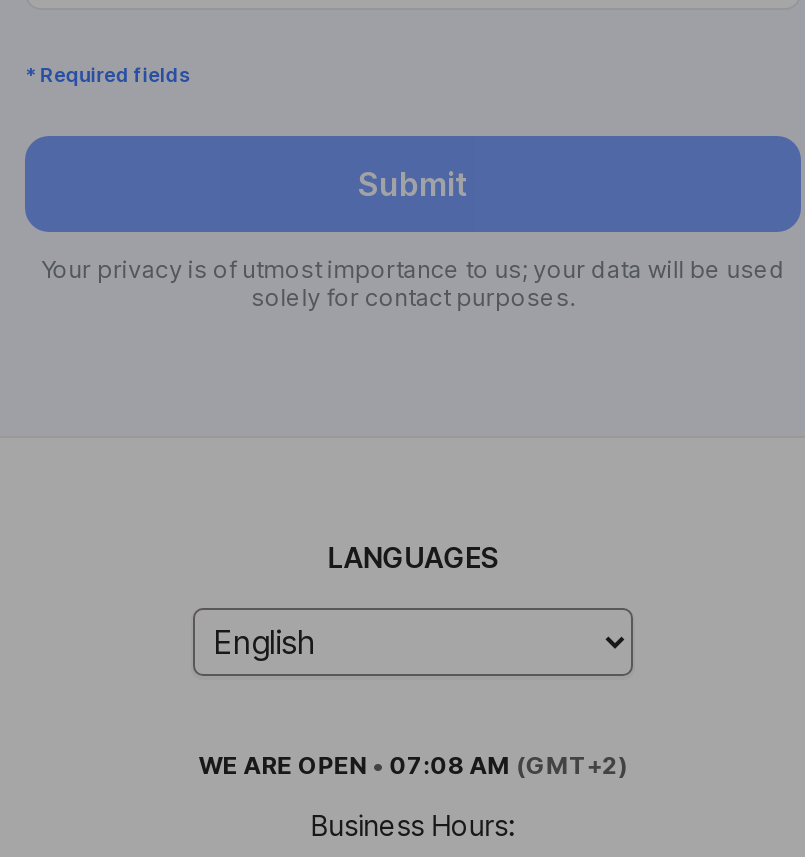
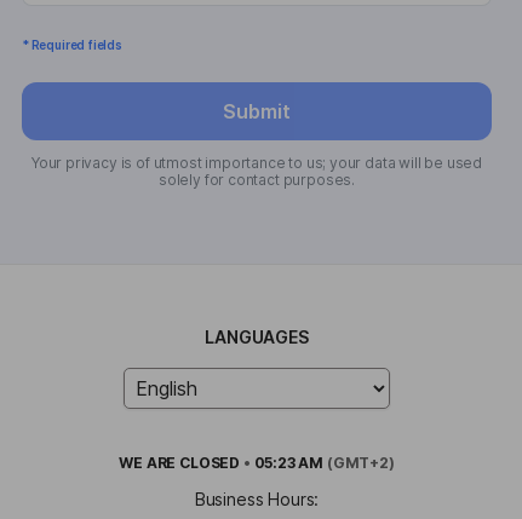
- WE ARE OPEN • 07:08 AM (GMT+2)
+ WE ARE CLOSED • 05:23 AM (GMT+2)
